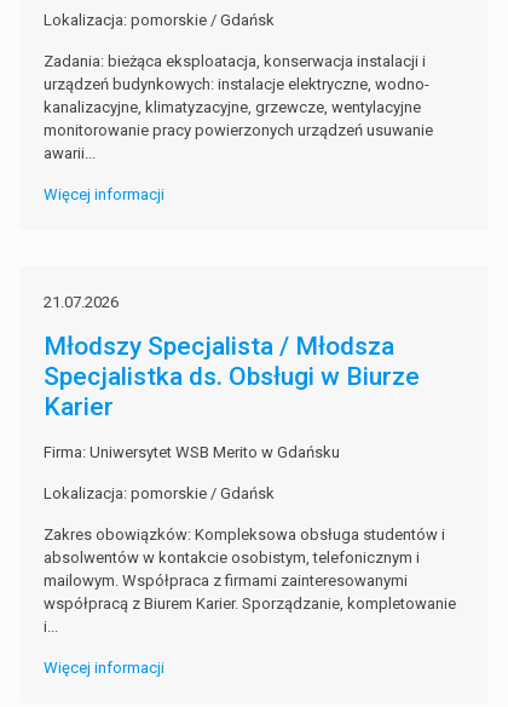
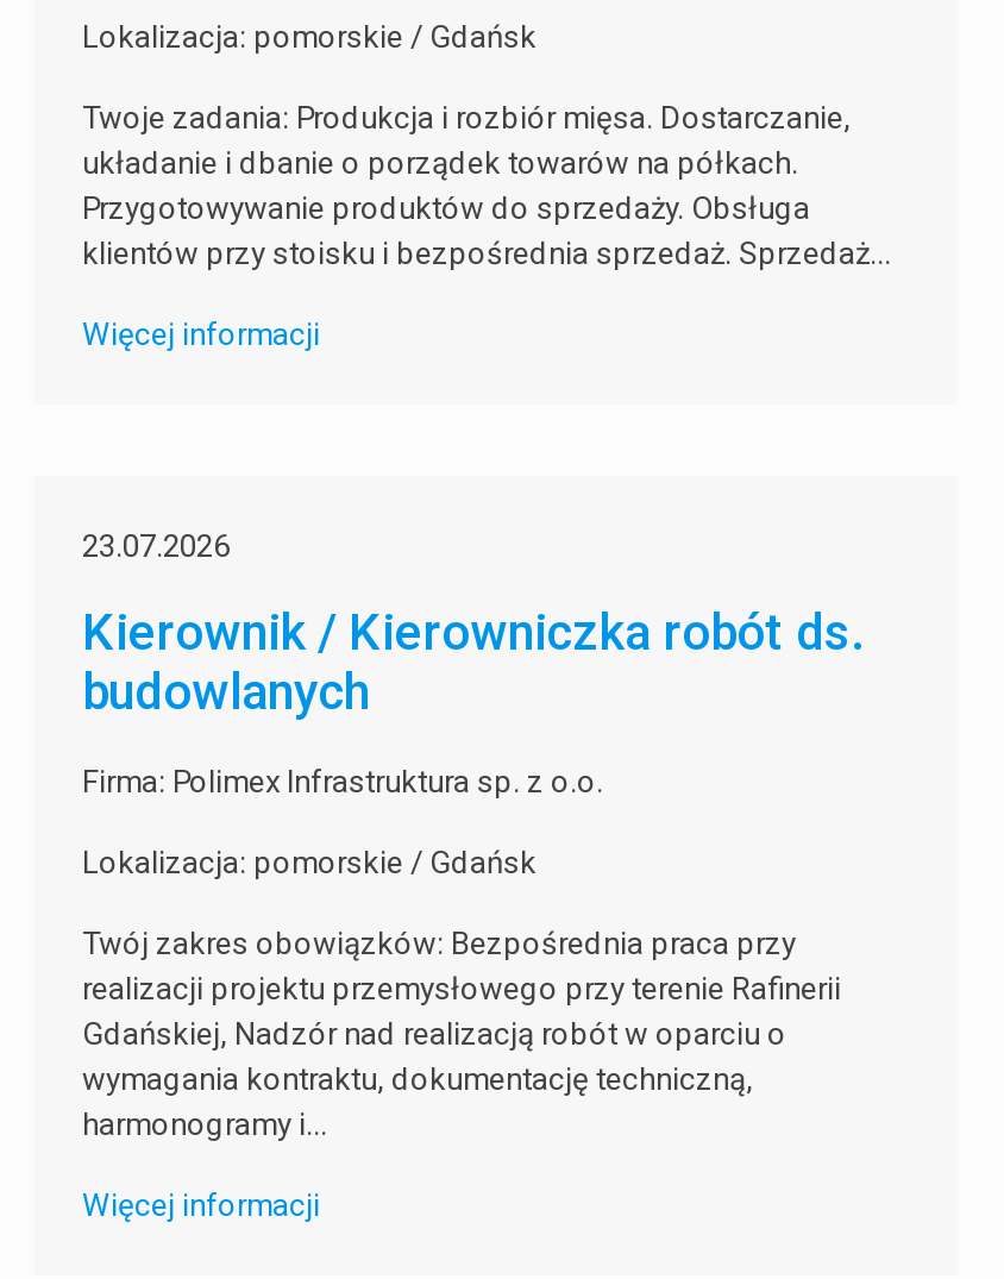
- Zadania: bieżąca eksploatacja, konserwacja instalacji i
- urządzeń budynkowych: instalacje elektryczne, wodno-
- kanalizacyjne, klimatyzacyjne, grzewcze, wentylacyjne
- monitorowanie pracy powierzonych urządzeń usuwanie
- awarii...
+ Twoje zadania: Produkcja i rozbiór mięsa. Dostarczanie,
+ układanie i dbanie o porządek towarów na półkach.
+ Przygotowywanie produktów do sprzedaży. Obsługa
+ klientów przy stoisku i bezpośrednia sprzedaż. Sprzedaż...

- 21.07.2026
+ 23.07.2026

- Młodszy Specjalista / Młodsza
- Specjalistka ds. Obsługi w Biurze
- Karier
+ Kierownik / Kierowniczka robót ds.
+ budowlanych

- Firma: Uniwersytet WSB Merito w Gdańsku
+ Firma: Polimex Infrastruktura sp. z o.o.

- Zakres obowiązków: Kompleksowa obsługa studentów i
- absolwentów w kontakcie osobistym, telefonicznym i
- mailowym. Współpraca z firmami zainteresowanymi
- współpracą z Biurem Karier. Sporządzanie, kompletowanie
- i...
+ Twój zakres obowiązków: Bezpośrednia praca przy
+ realizacji projektu przemysłowego przy terenie Rafinerii
+ Gdańskiej, Nadzór nad realizacją robót w oparciu o
+ wymagania kontraktu, dokumentację techniczną,
+ harmonogramy i...
